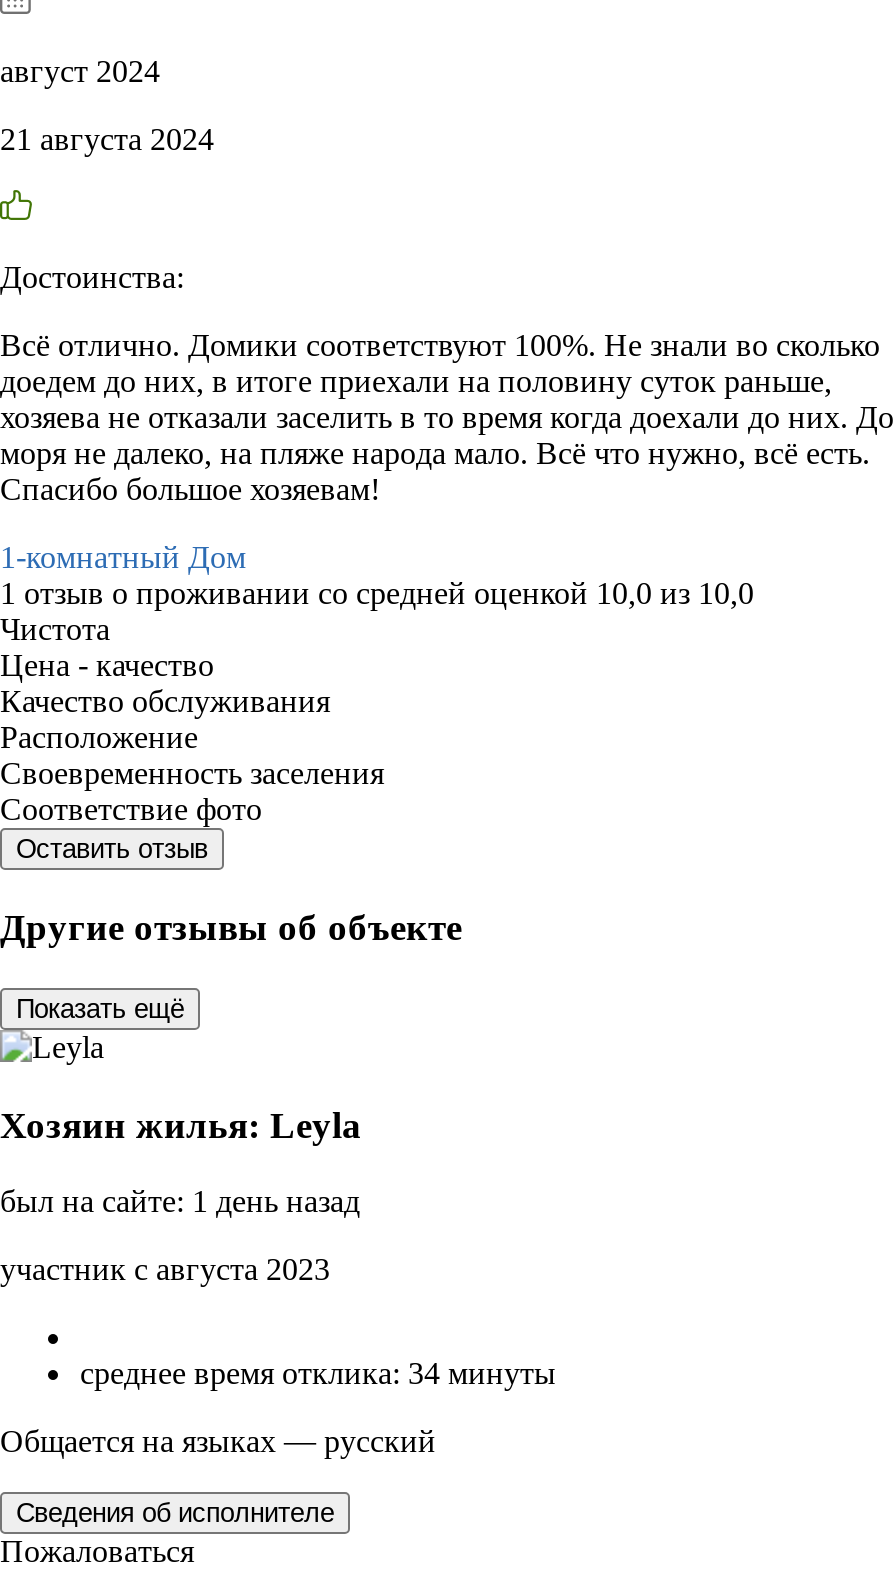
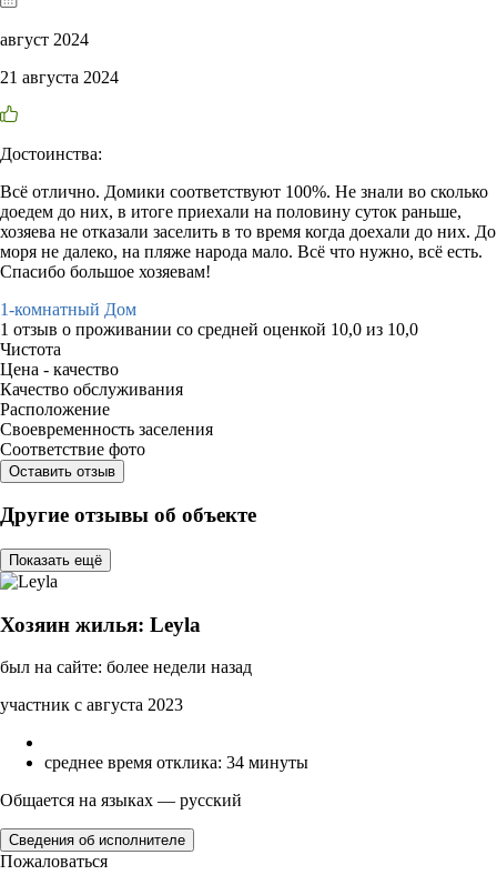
- был на сайте: 1 день назад
+ был на сайте: более недели назад
